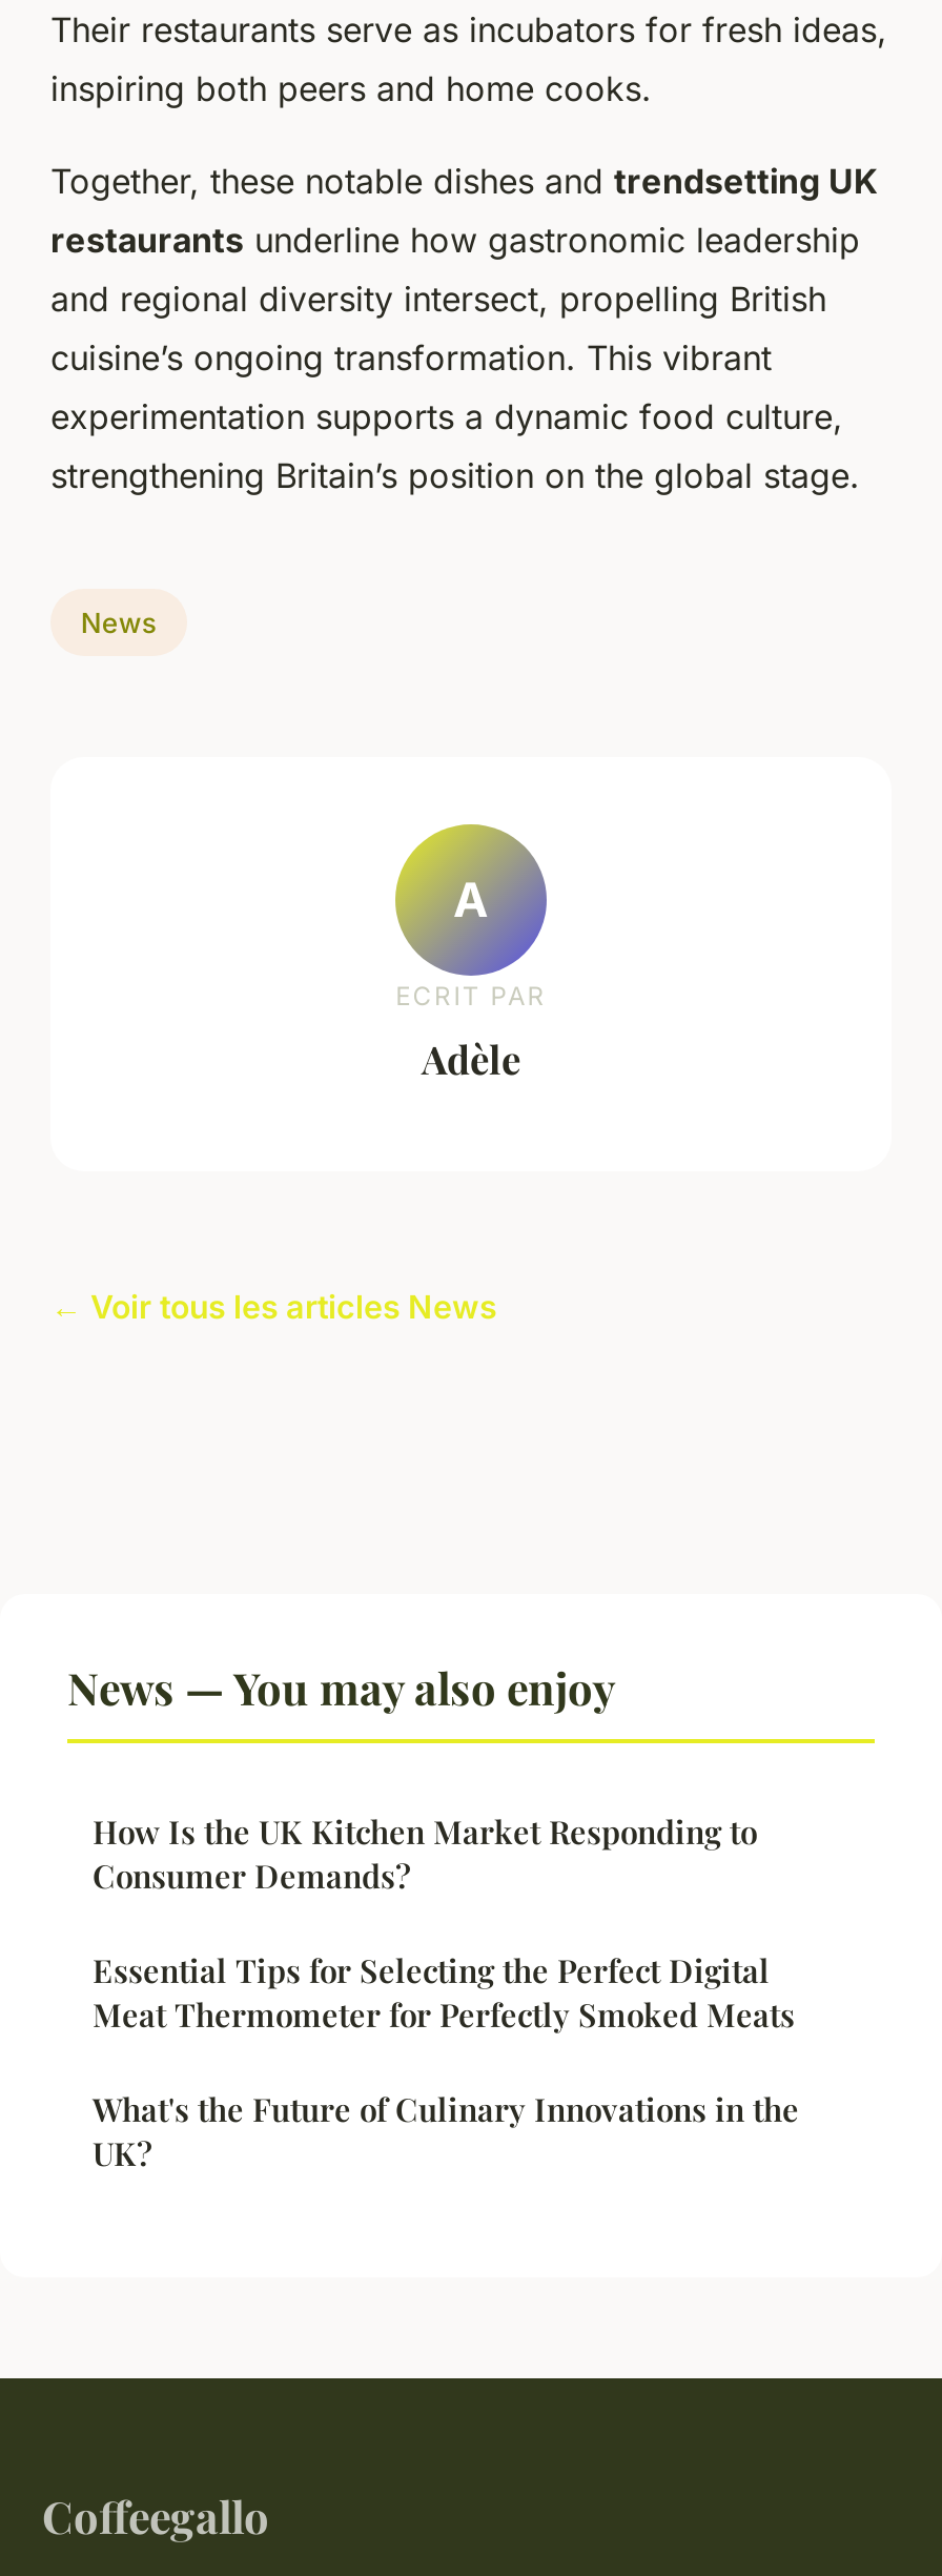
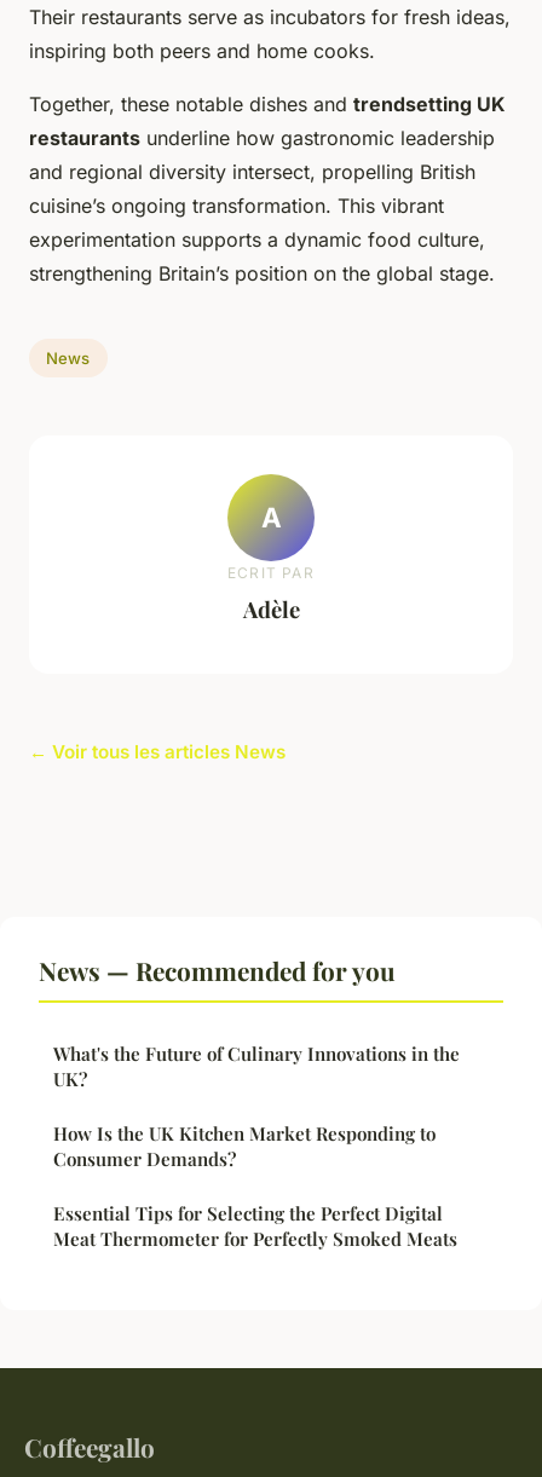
- News — You may also enjoy
+ News — Recommended for you

moved down: How Is the UK Kitchen Market Responding to | Consumer Demands? | Essential Tips for Selecting the Perfect Digital | Meat Thermometer for Perfectly Smoked Meats

moved up: What's the Future of Culinary Innovations in the | UK?
